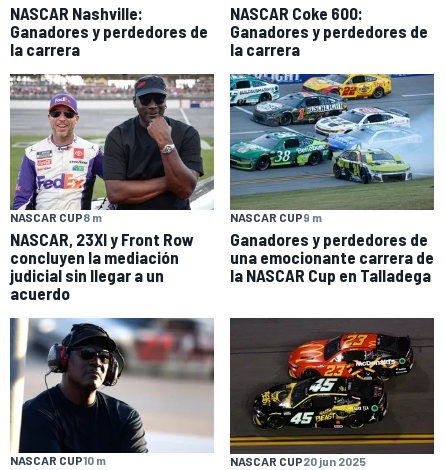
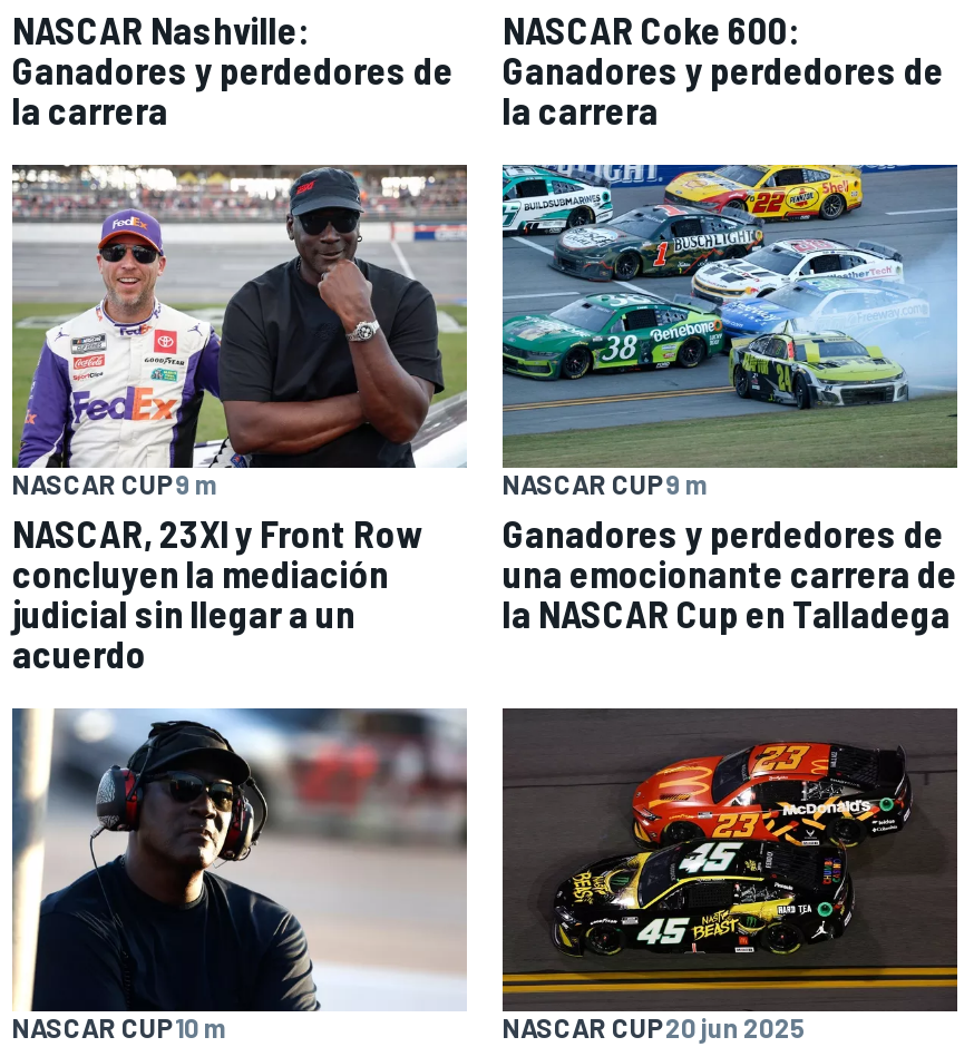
- NASCAR CUP8 m
+ NASCAR CUP9 m
